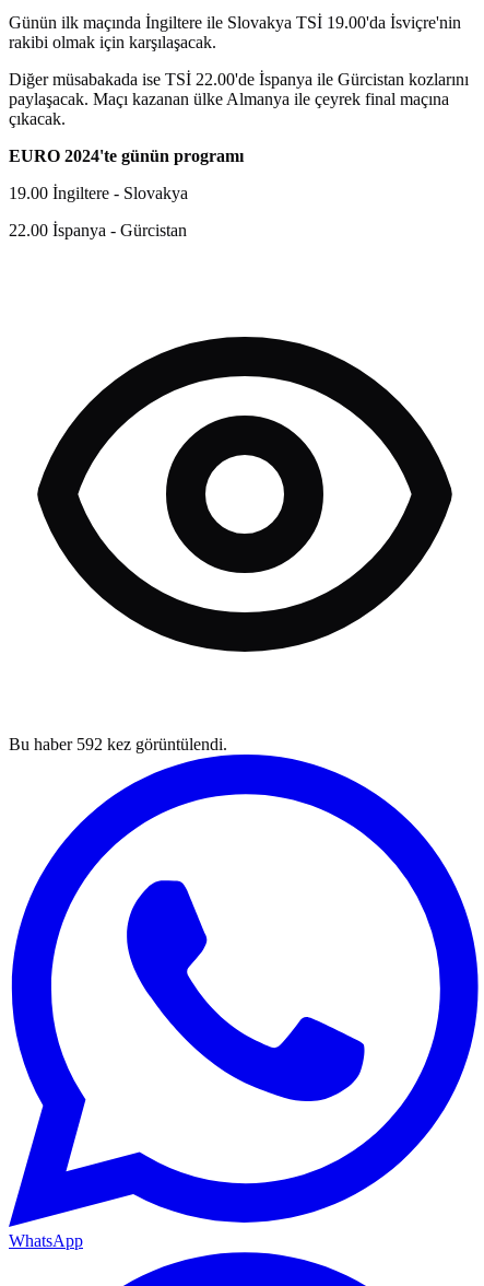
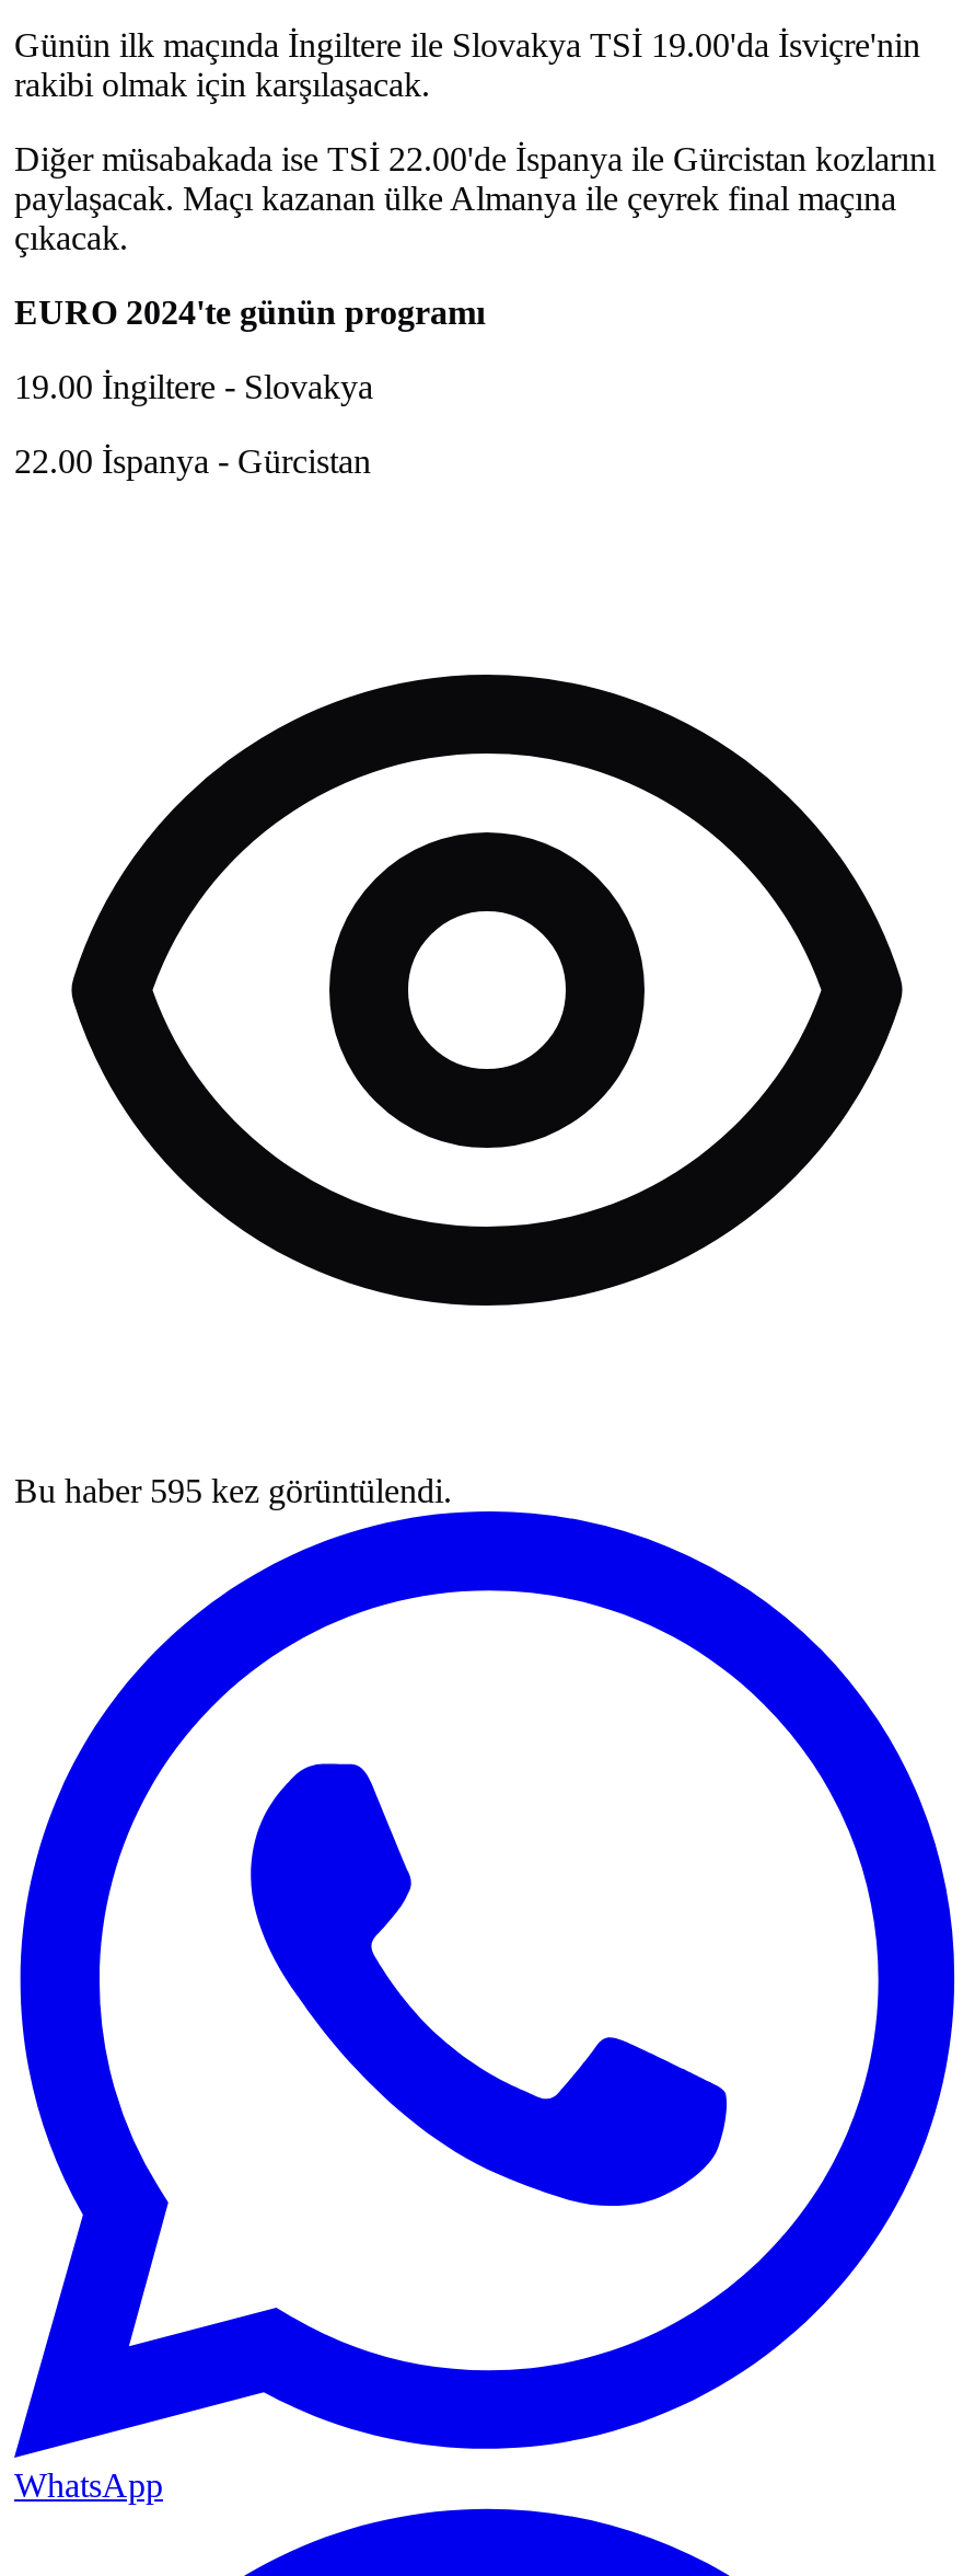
- Bu haber 592 kez görüntülendi.
+ Bu haber 595 kez görüntülendi.
